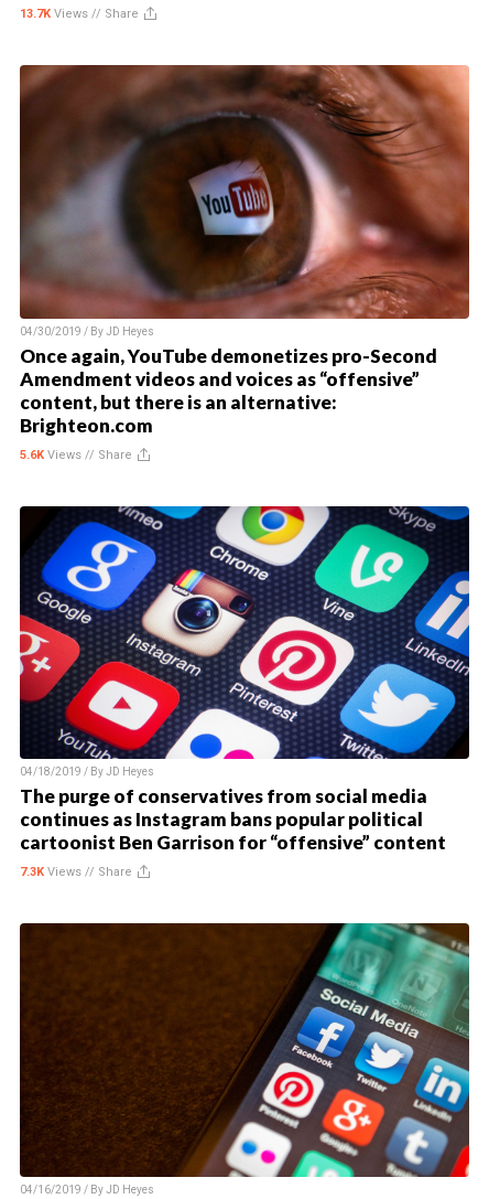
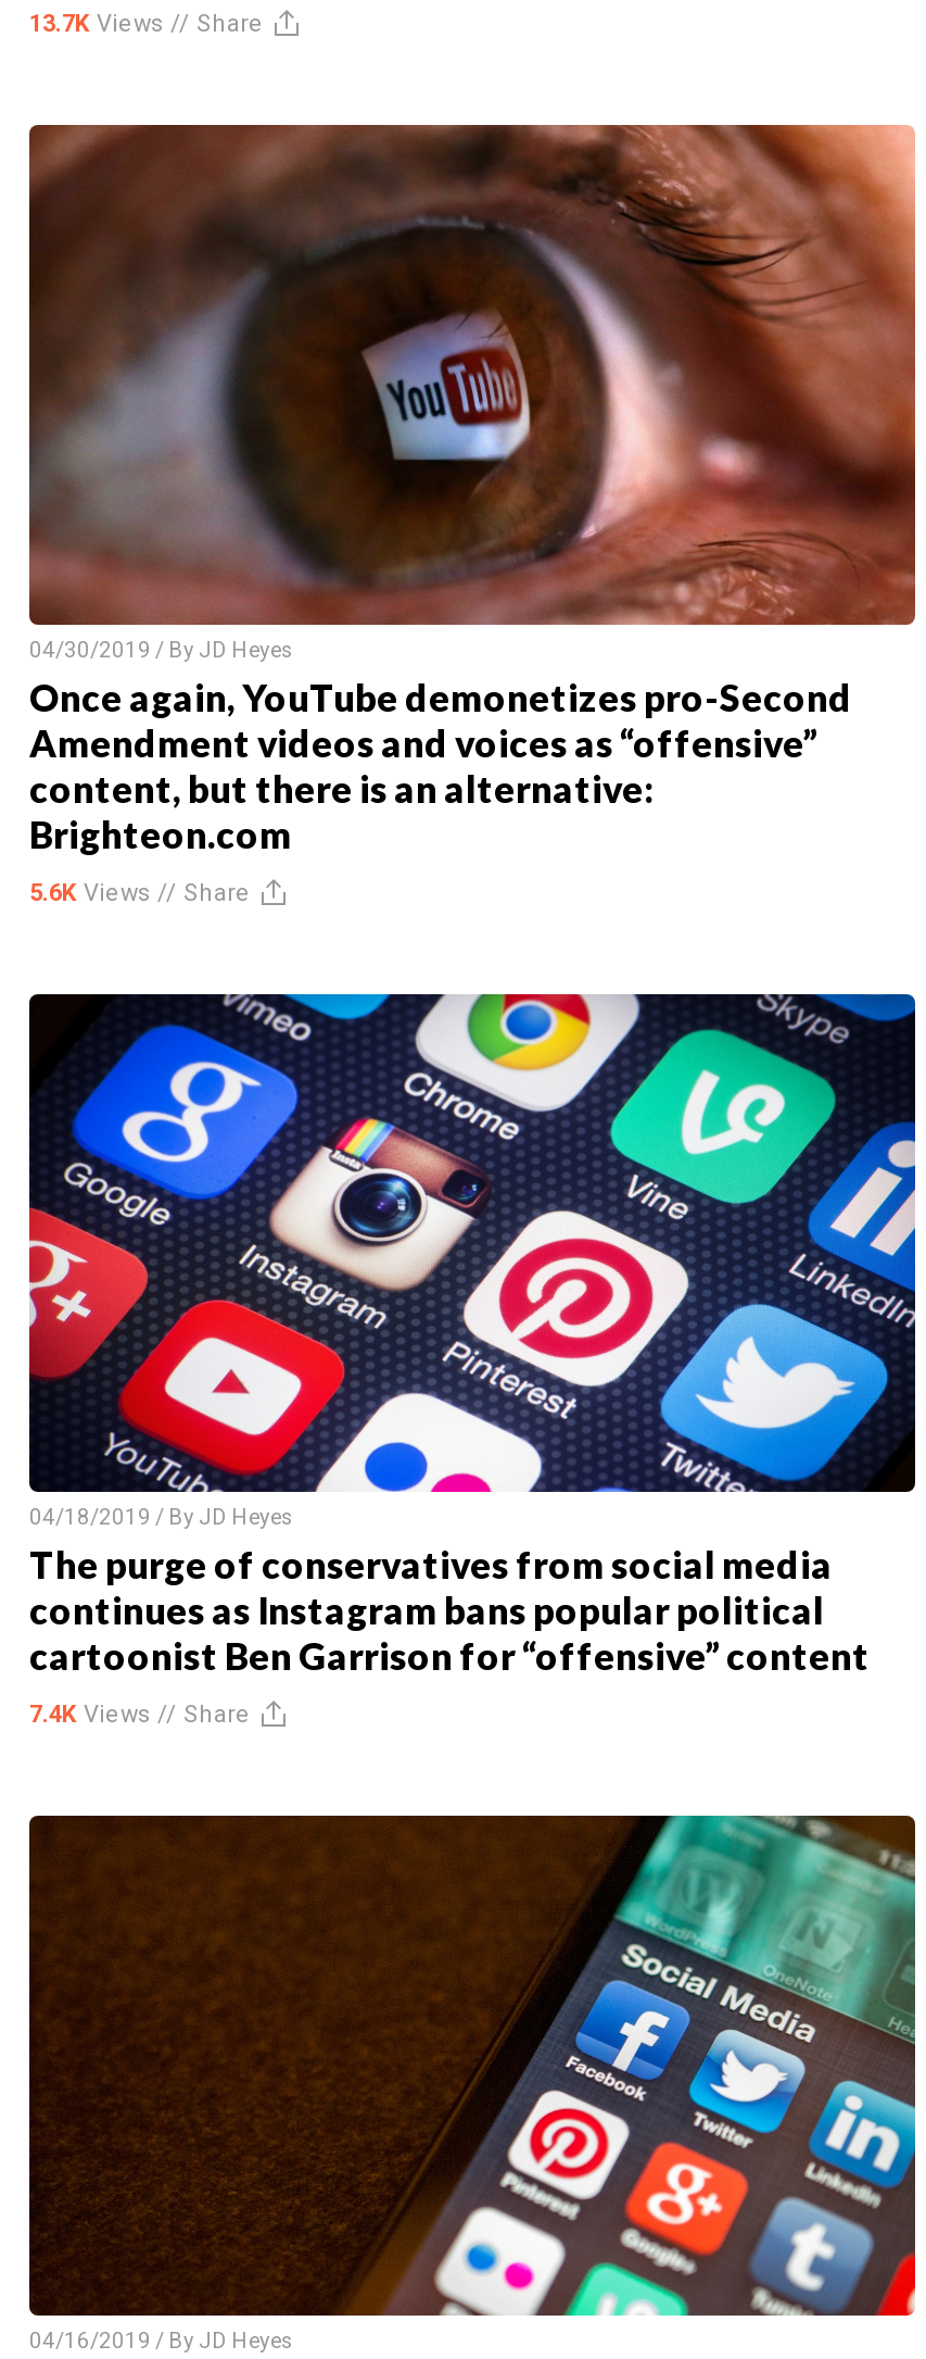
- 7.3K Views // Share
+ 7.4K Views // Share
